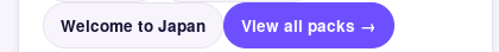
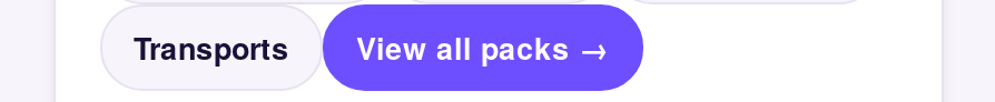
- Welcome to Japan
+ Transports
